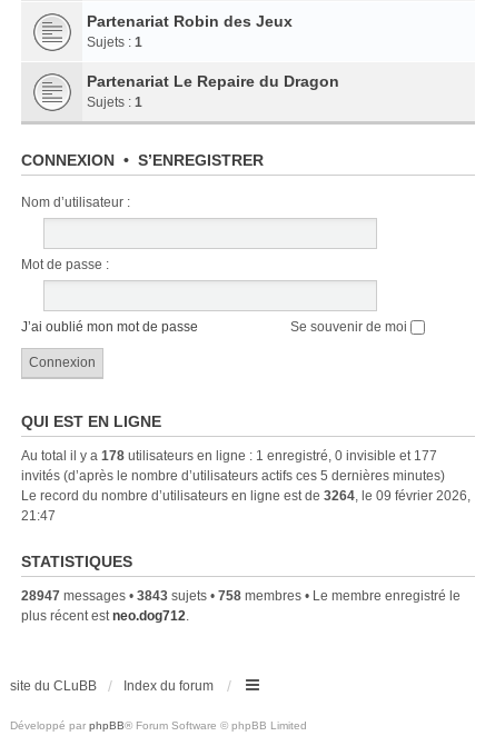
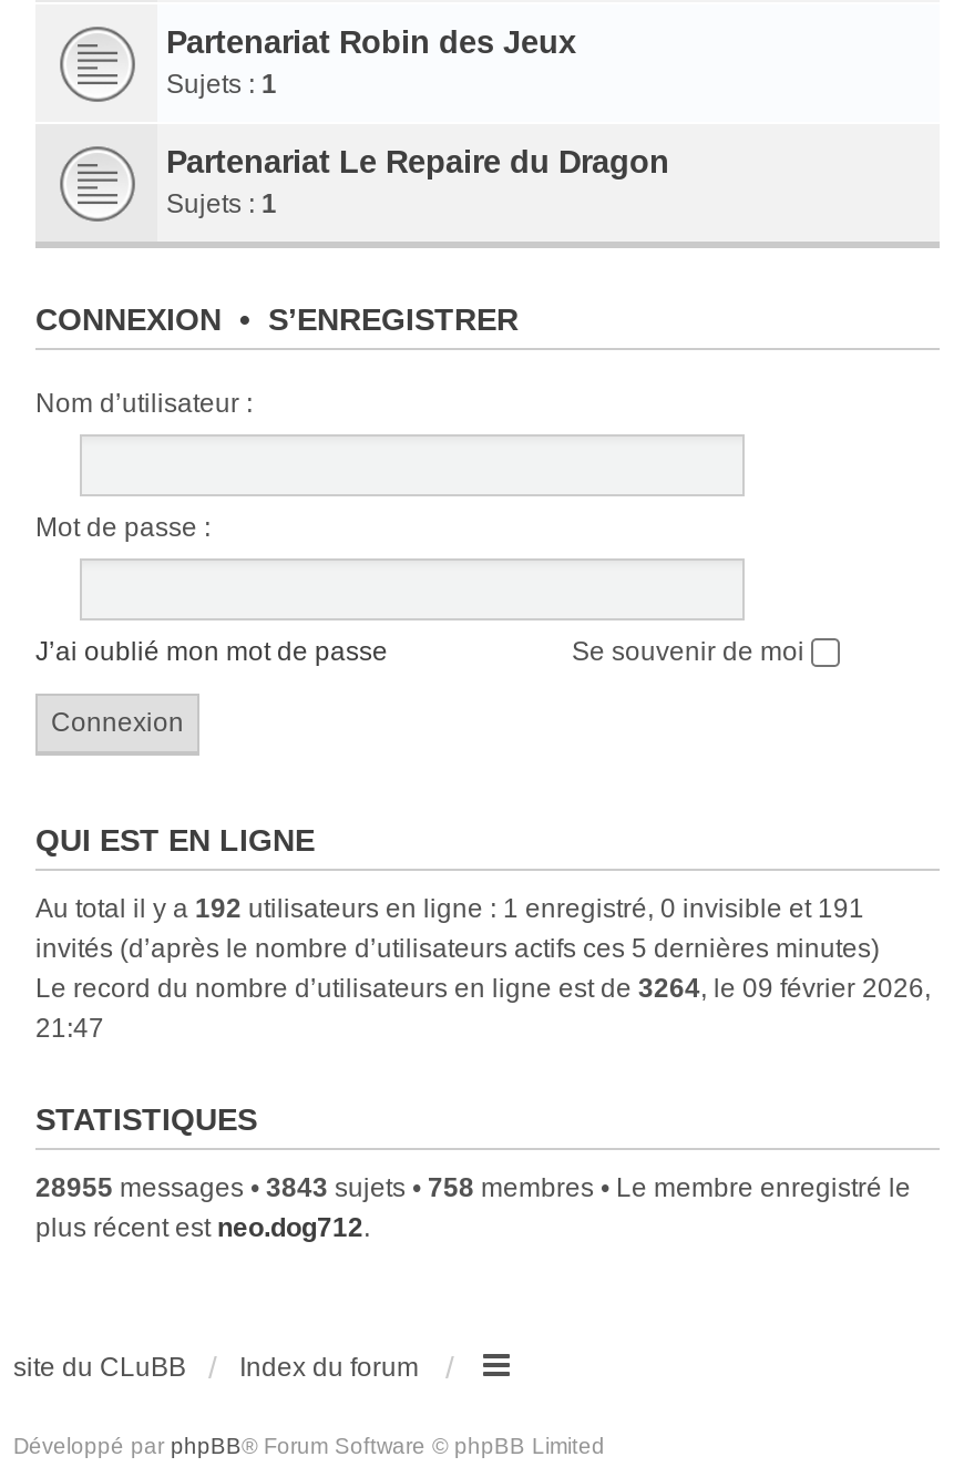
- Au total il y a 178 utilisateurs en ligne : 1 enregistré, 0 invisible et 177
+ Au total il y a 192 utilisateurs en ligne : 1 enregistré, 0 invisible et 191

- 28947 messages • 3843 sujets • 758 membres • Le membre enregistré le
+ 28955 messages • 3843 sujets • 758 membres • Le membre enregistré le
